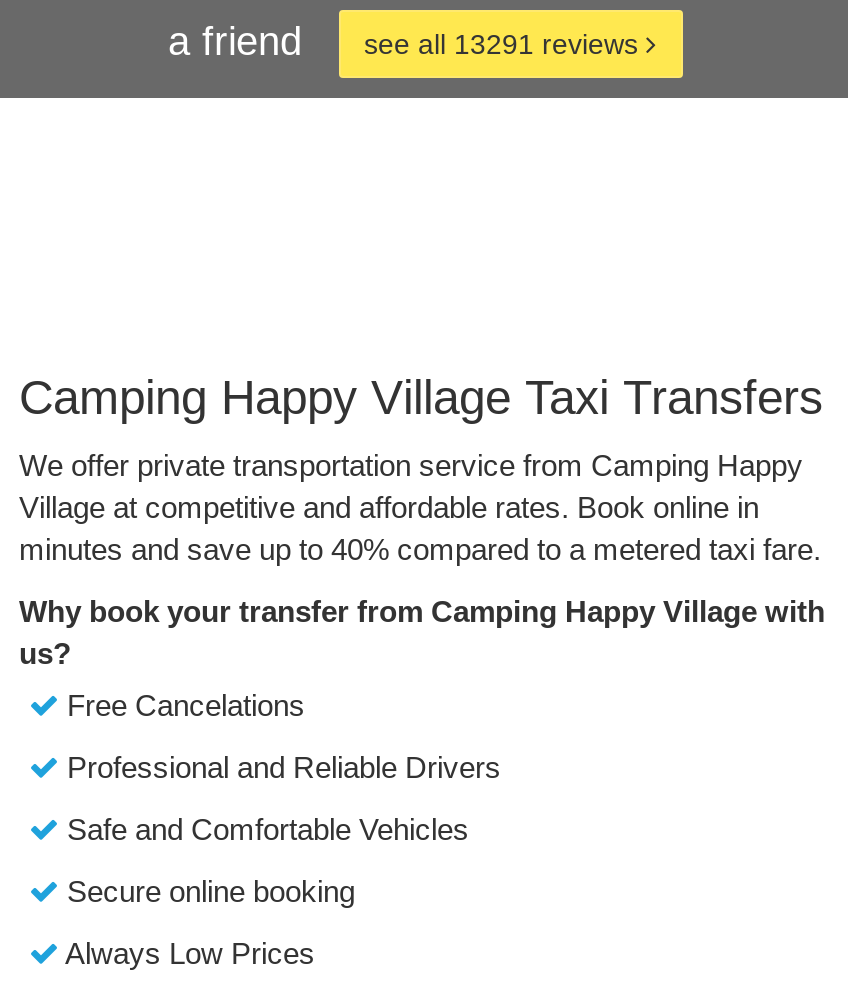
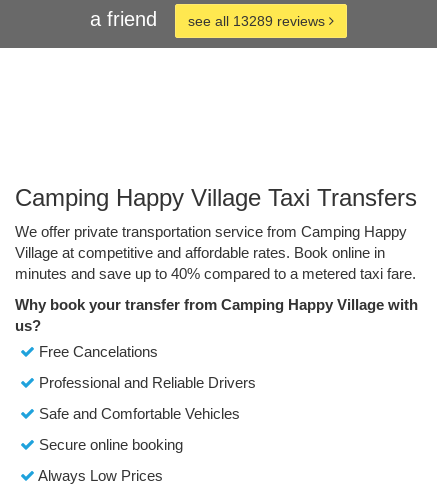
- see all 13291 reviews
+ see all 13289 reviews
